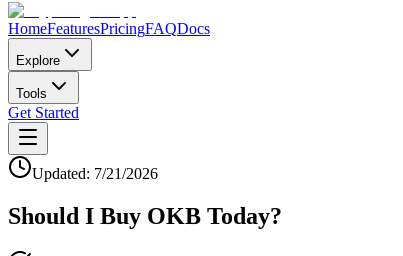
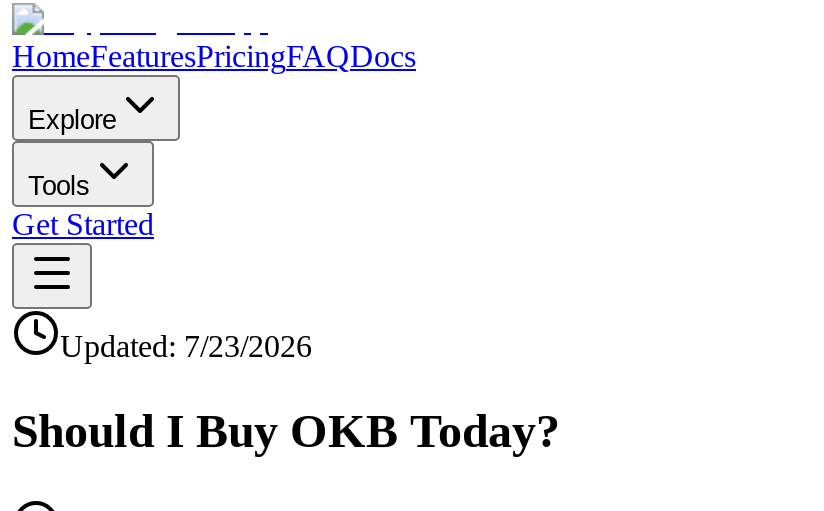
- Updated: 7/21/2026
+ Updated: 7/23/2026
